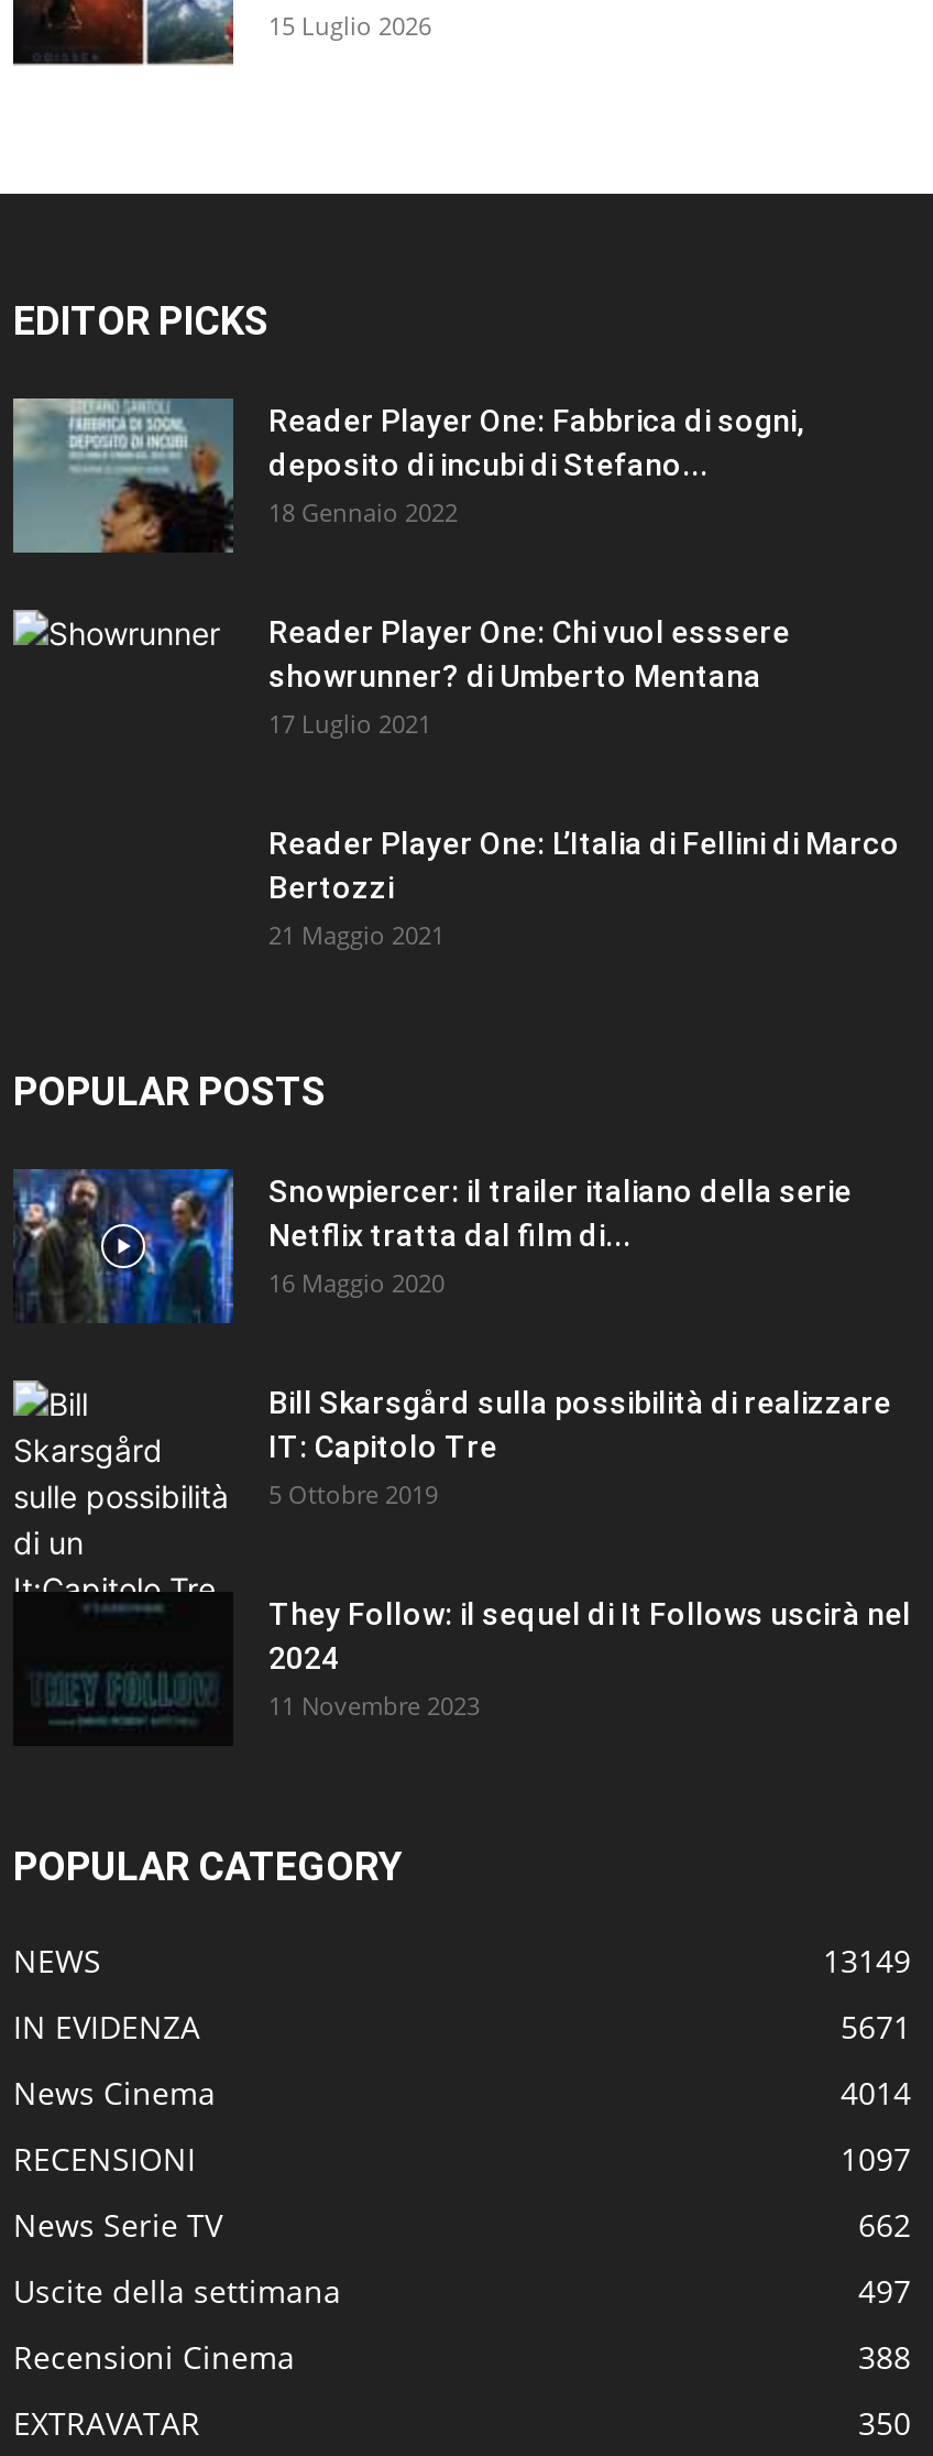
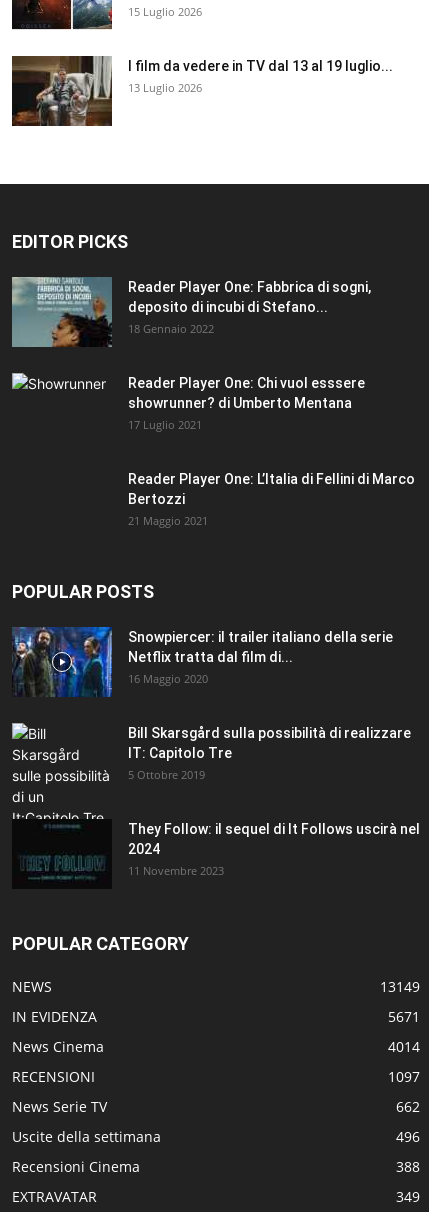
+ [image]
+ I film da vedere in TV dal 13 al 19 luglio...
+ 13 Luglio 2026

- 497
+ 496

- 350
+ 349
